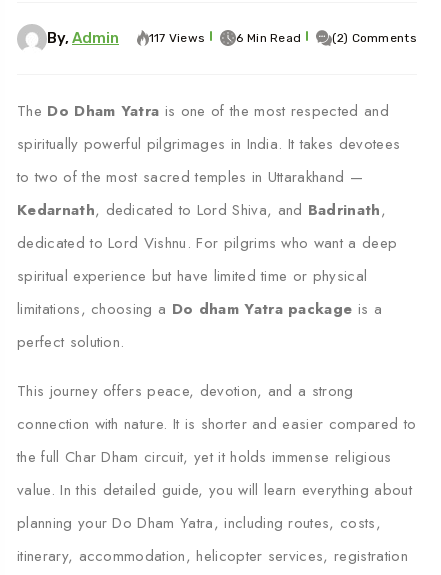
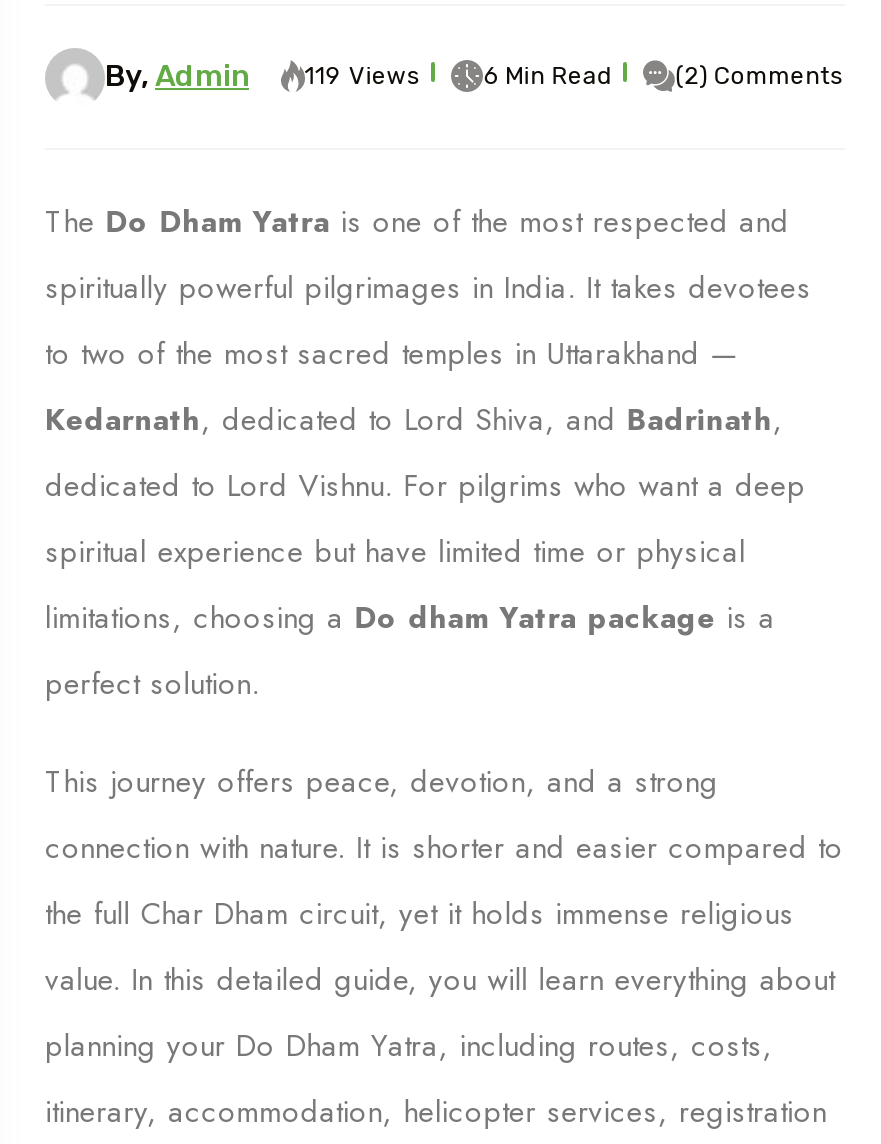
- 117 Views
+ 119 Views
